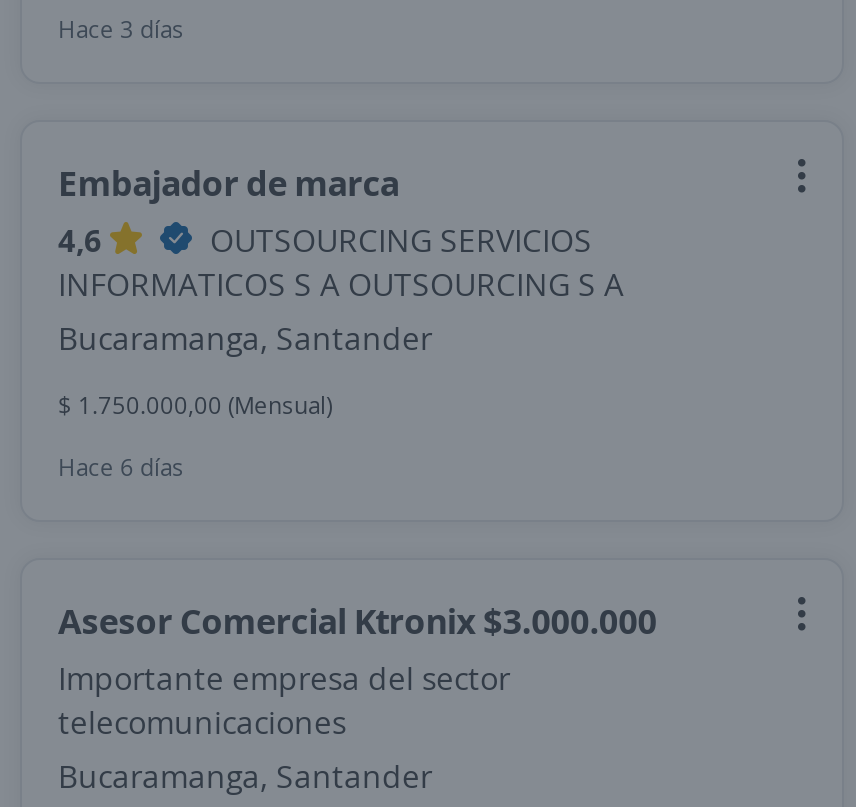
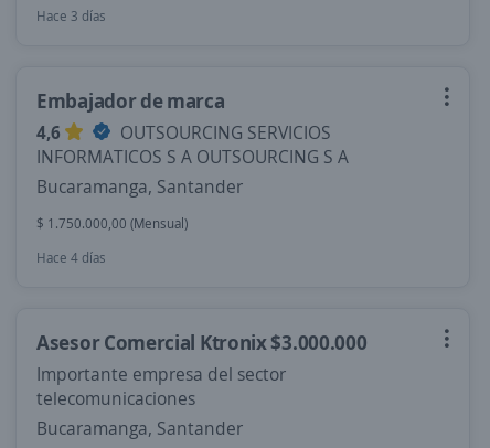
- Hace 6 días
+ Hace 4 días
